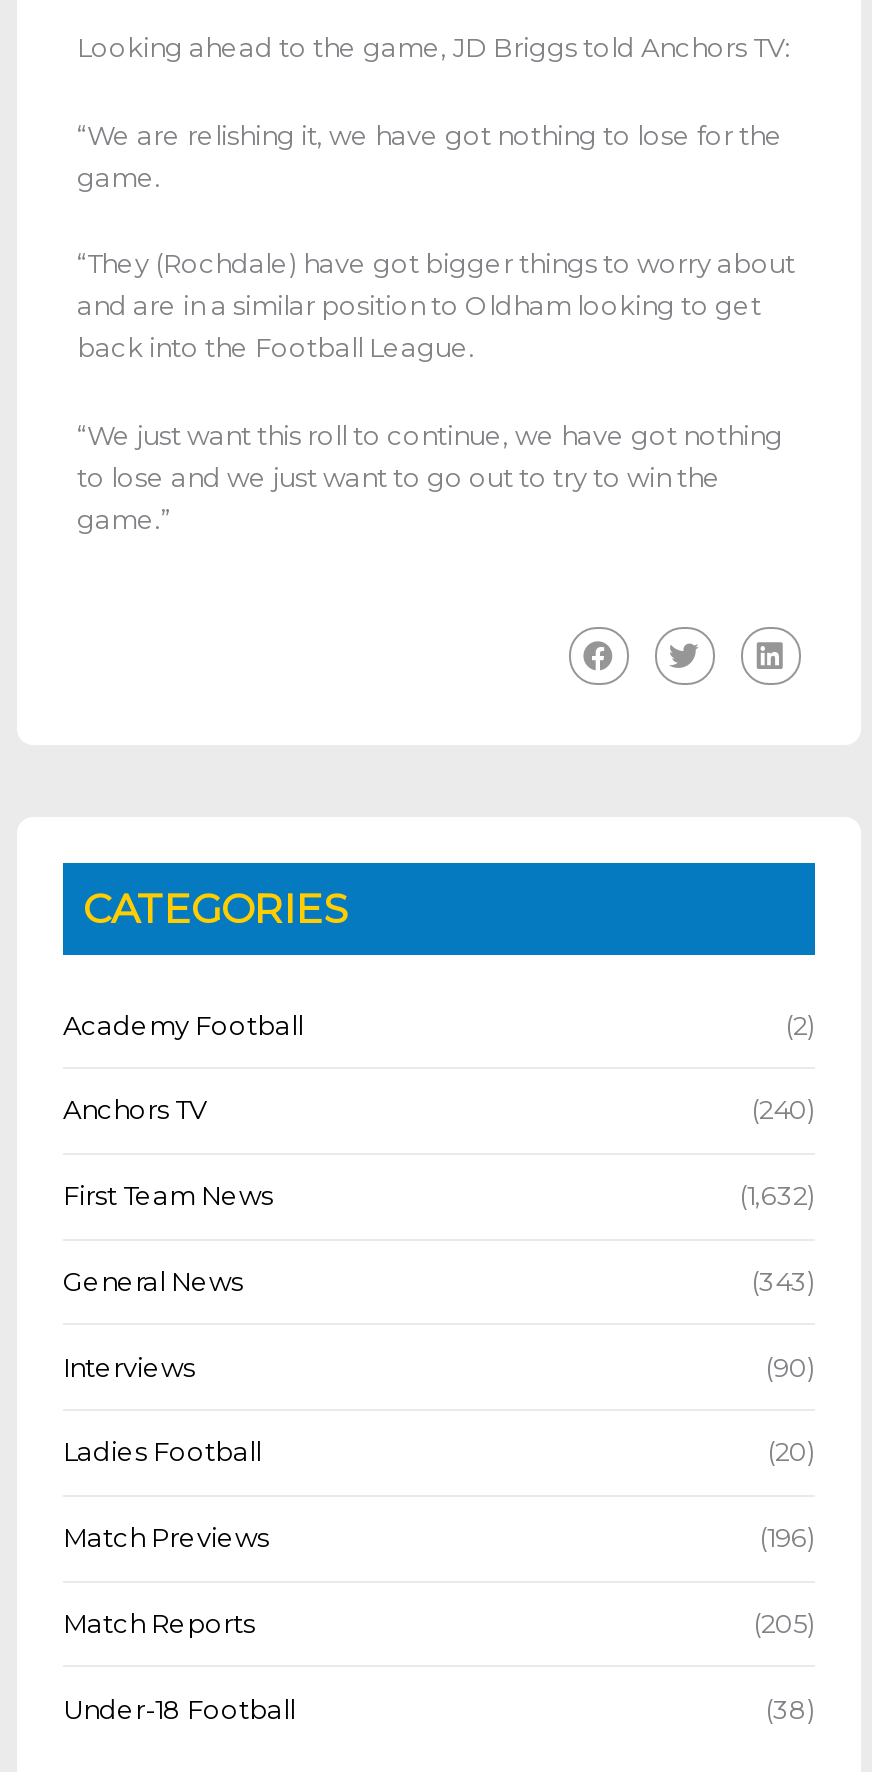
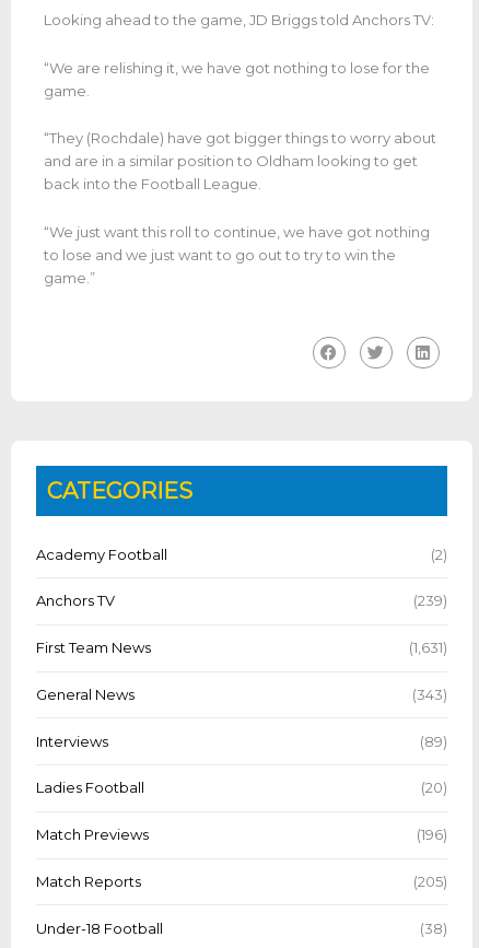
- (240)
+ (239)

- (1,632)
+ (1,631)

- (90)
+ (89)
